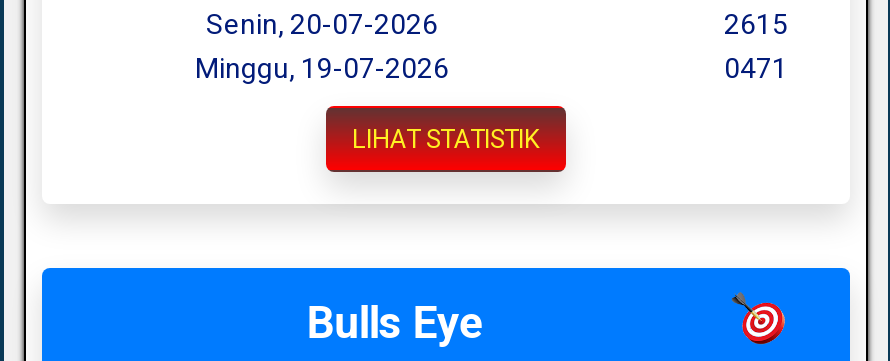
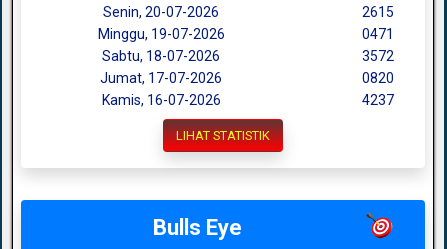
+ Sabtu, 18-07-2026
+ 3572
+ Jumat, 17-07-2026
+ 0820
+ Kamis, 16-07-2026
+ 4237
